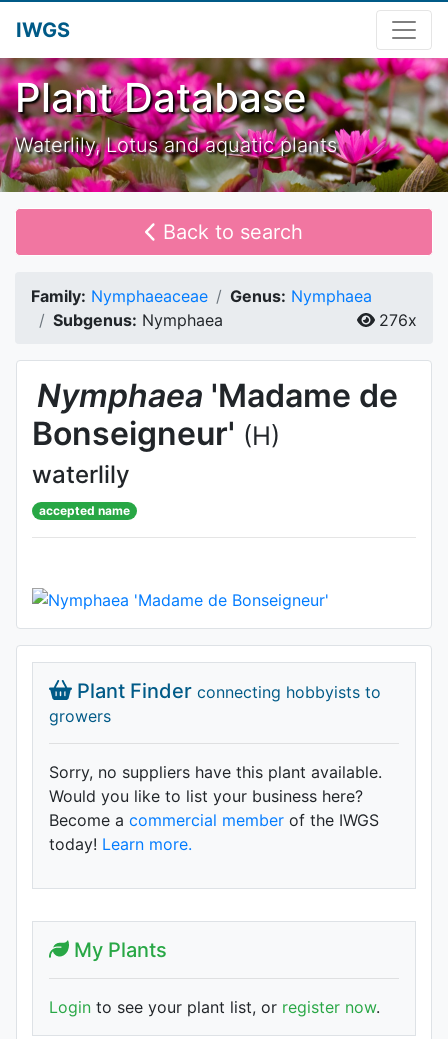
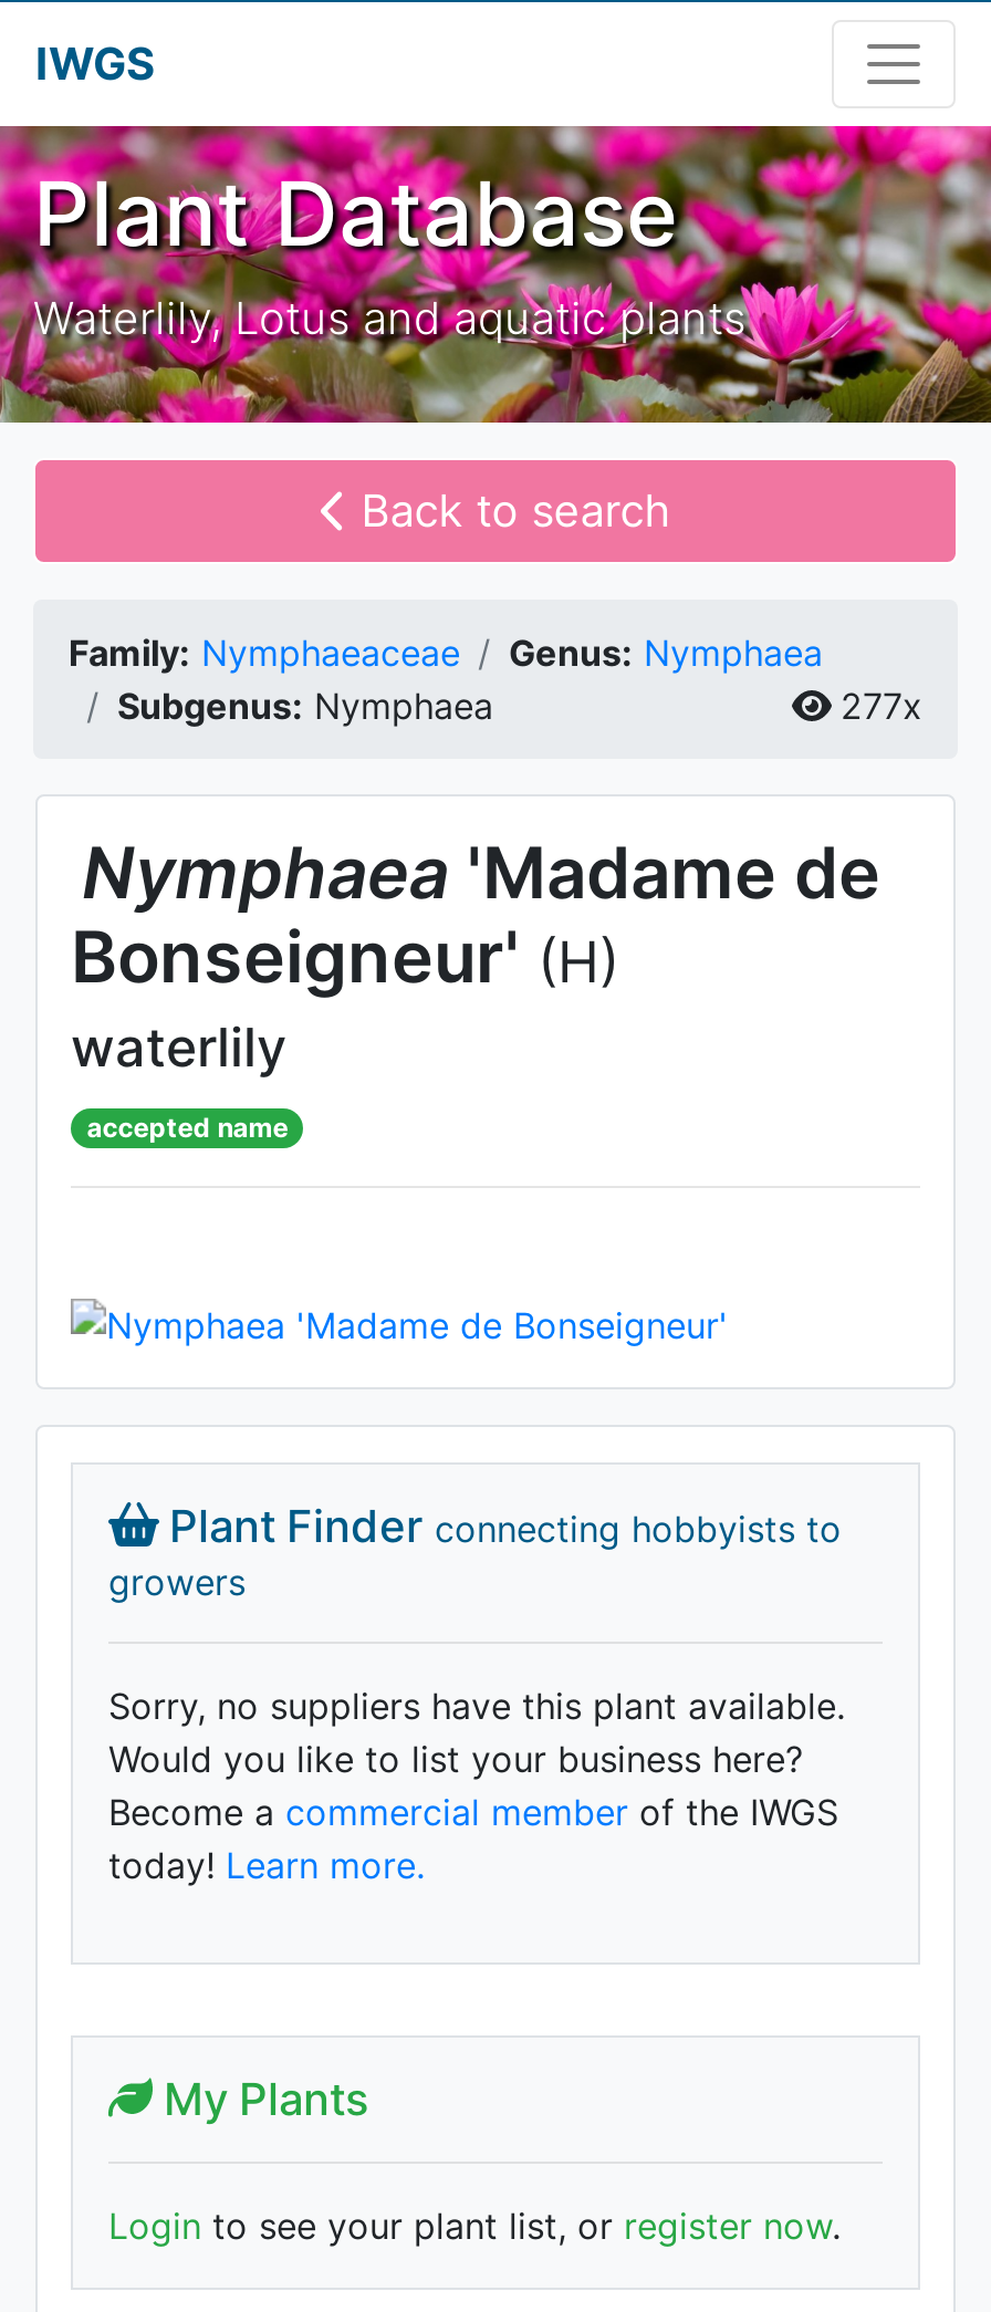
- 276x
+ 277x
